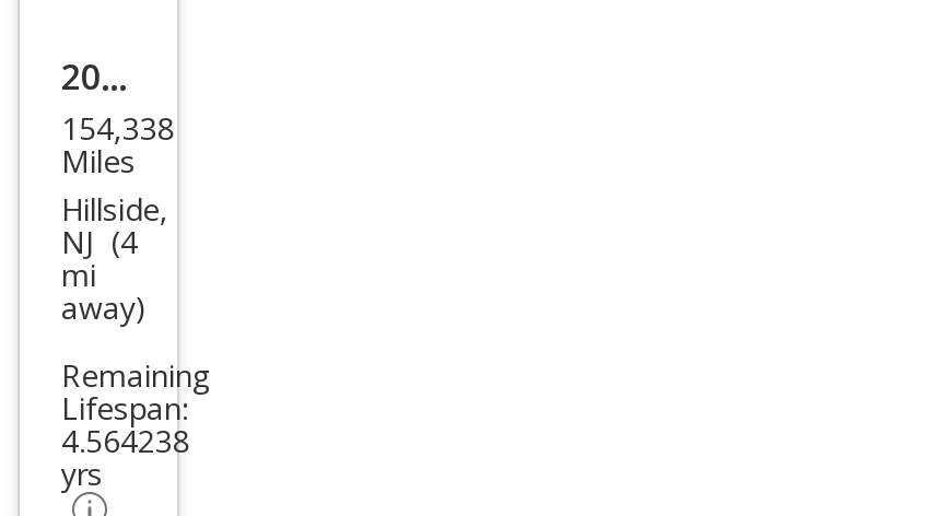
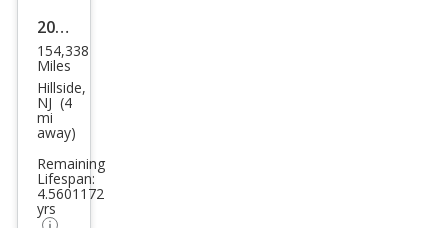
- 4.564238
+ 4.5601172
